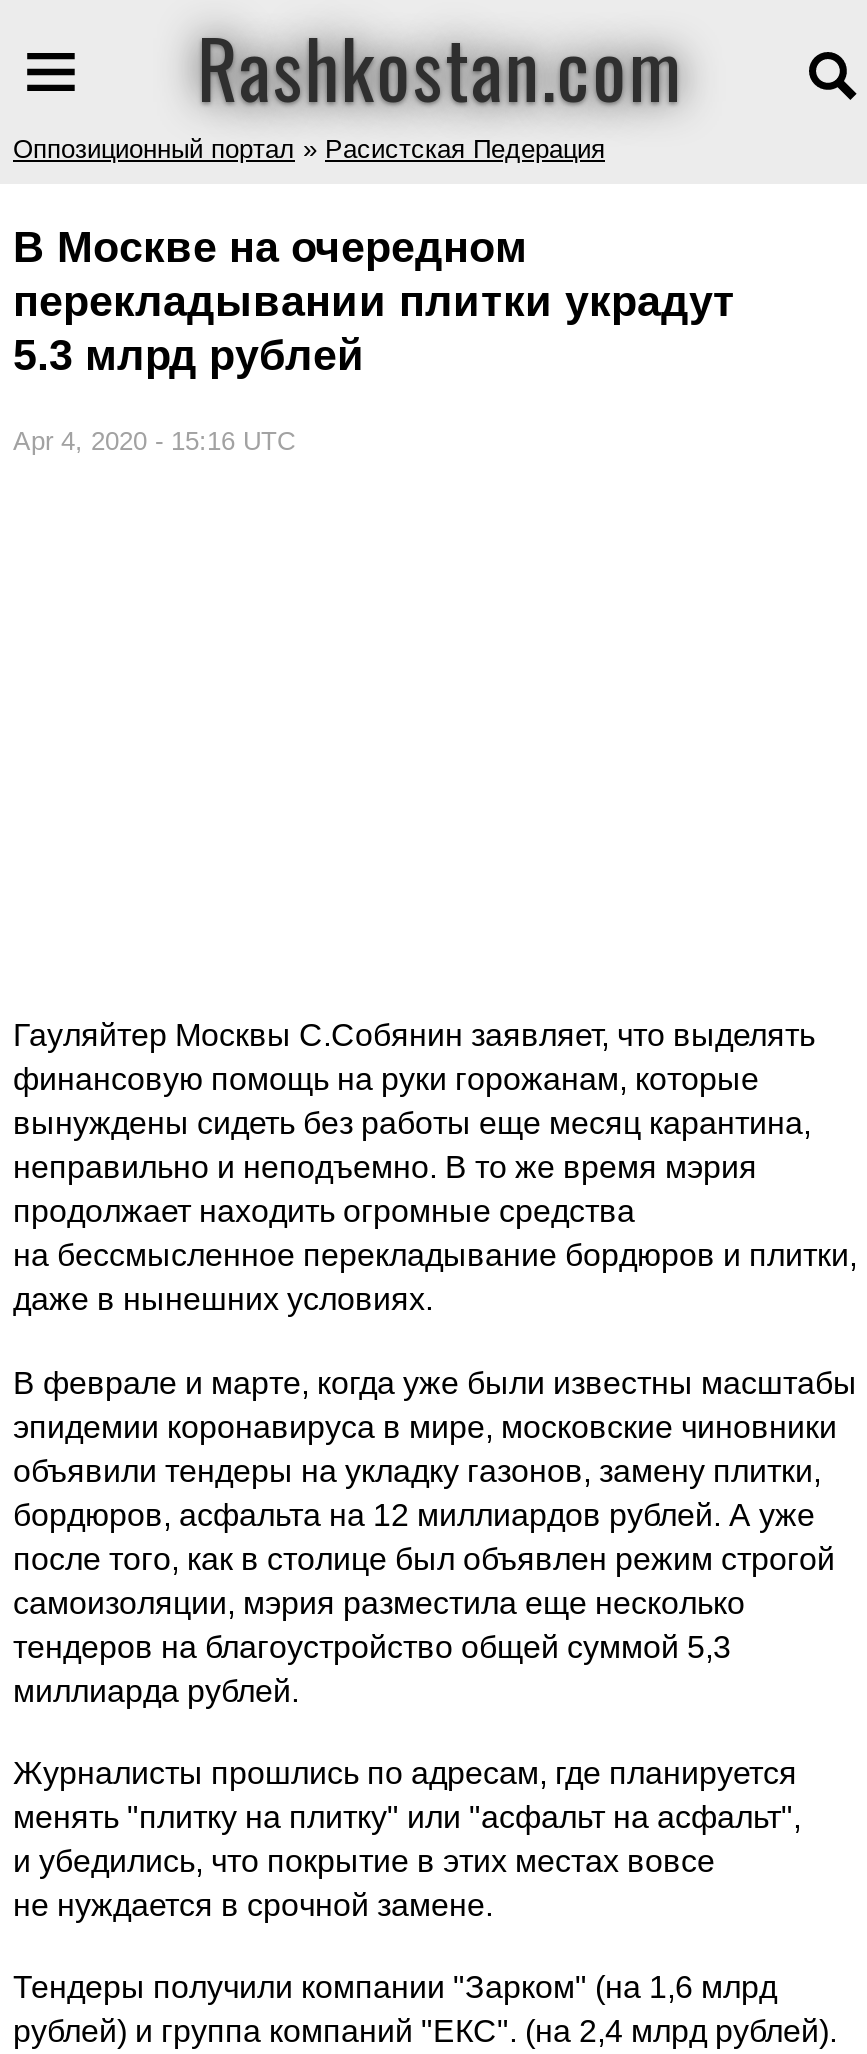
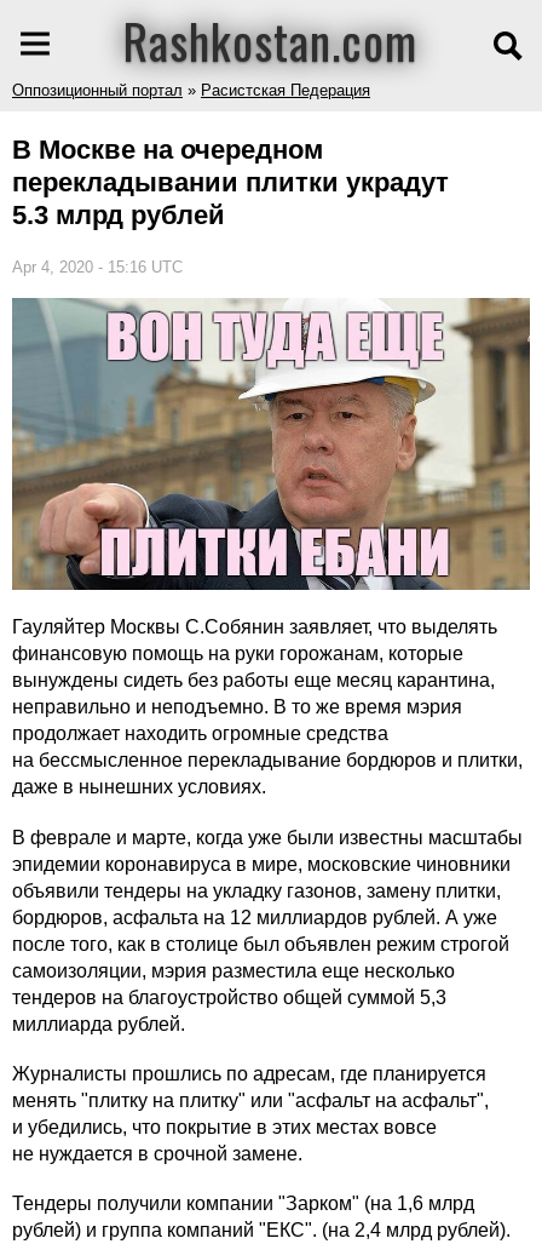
+ [image]
